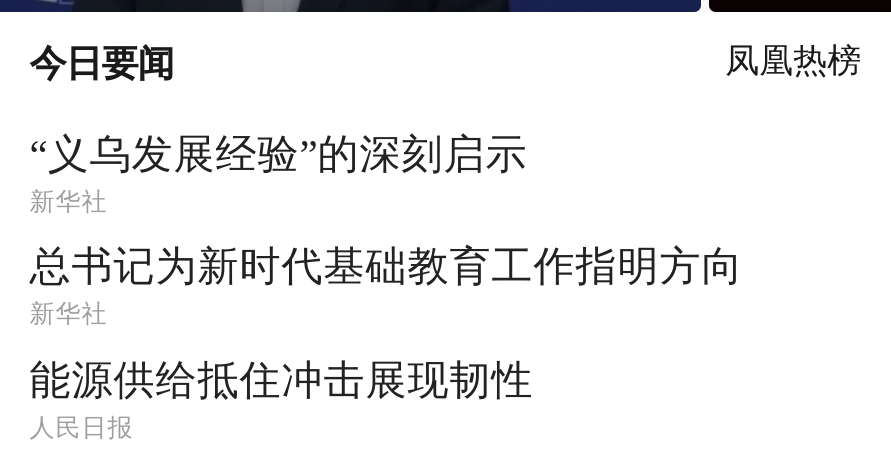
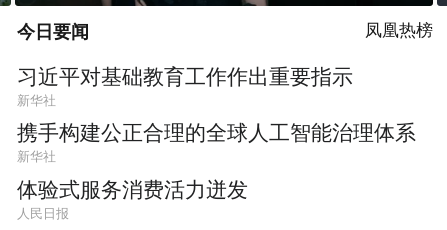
- “义乌发展经验”的深刻启示
+ 习近平对基础教育工作作出重要指示

- 总书记为新时代基础教育工作指明方向
+ 携手构建公正合理的全球人工智能治理体系

- 能源供给抵住冲击展现韧性
+ 体验式服务消费活力迸发
